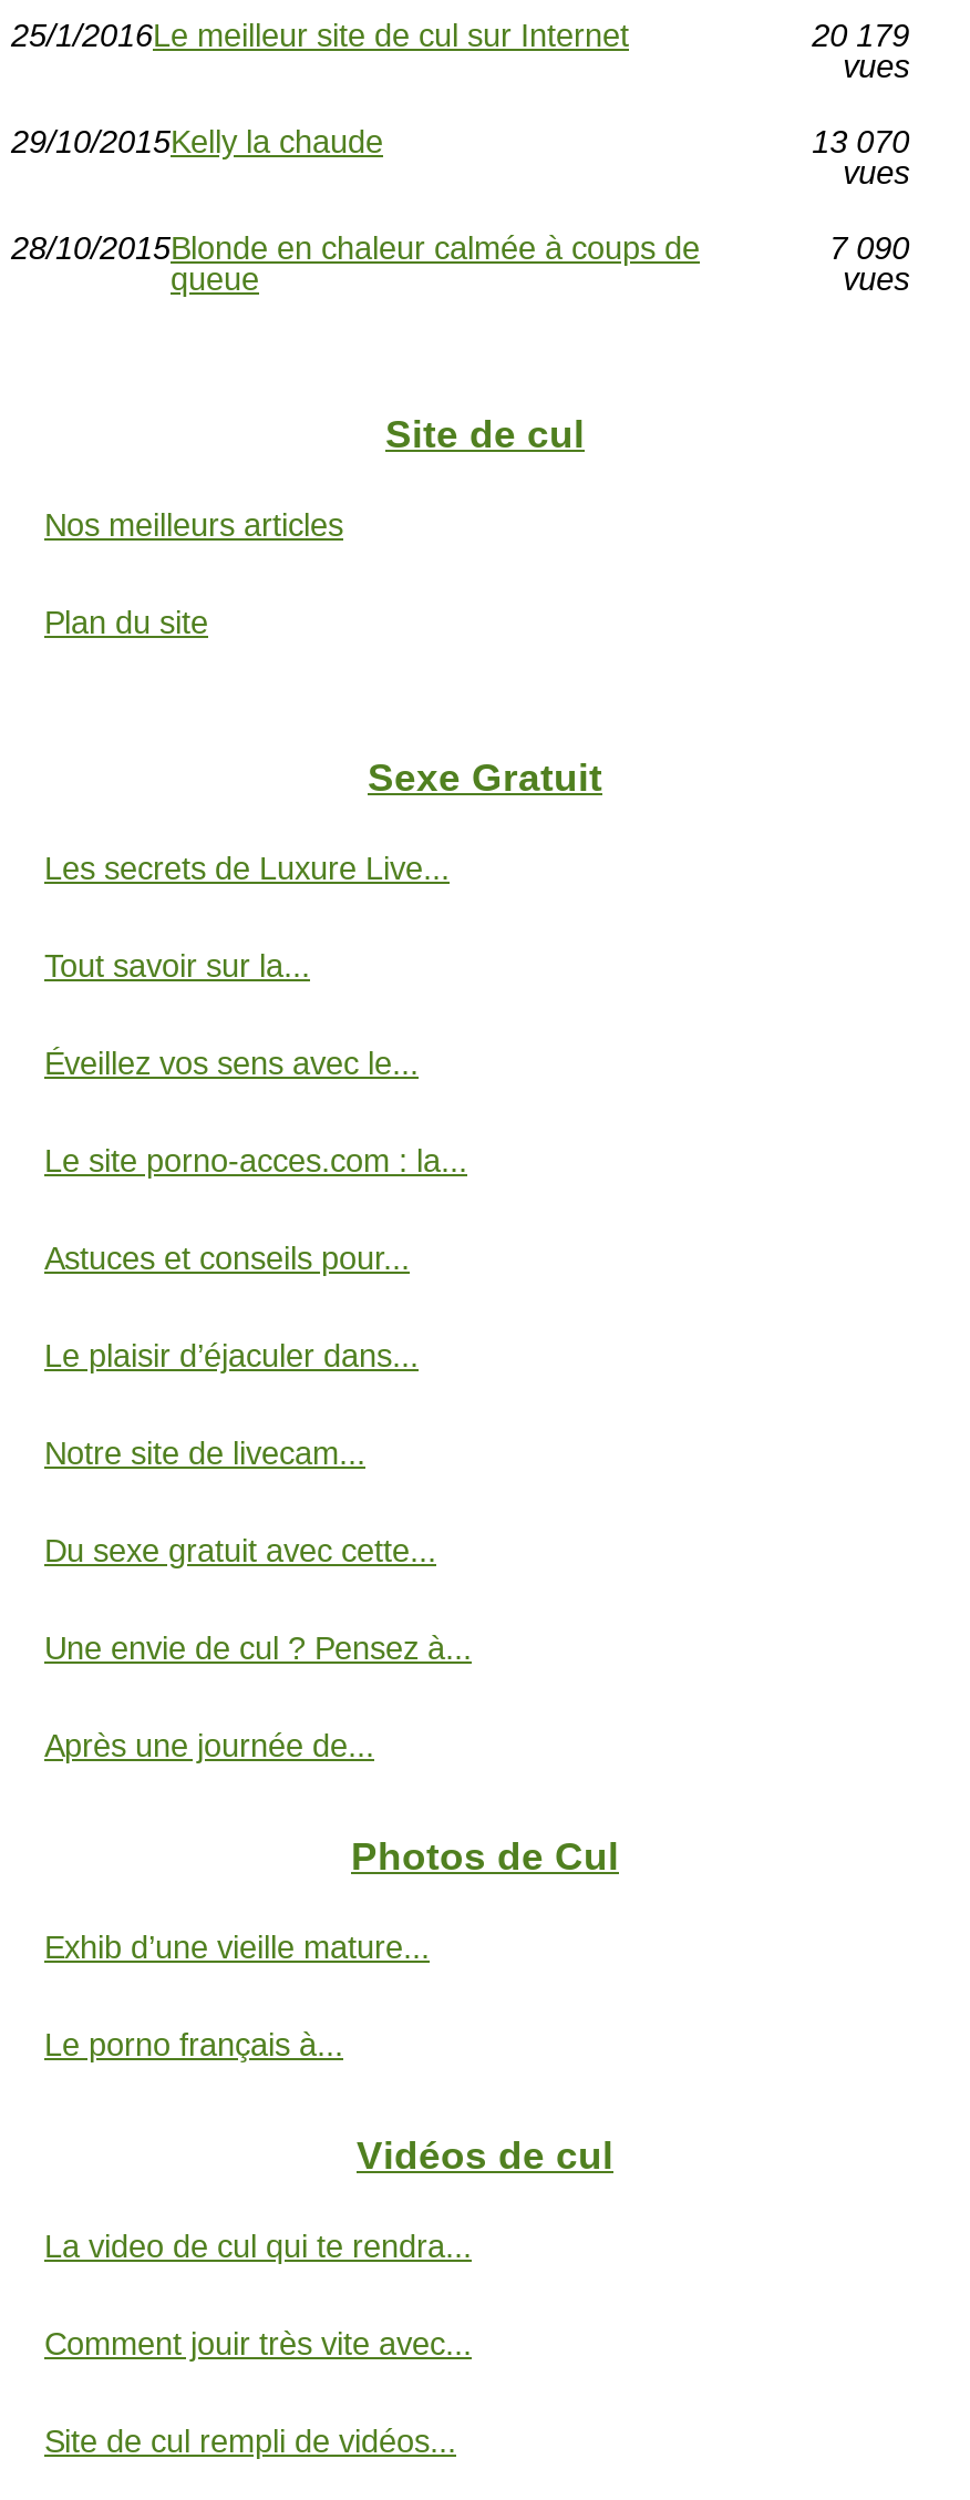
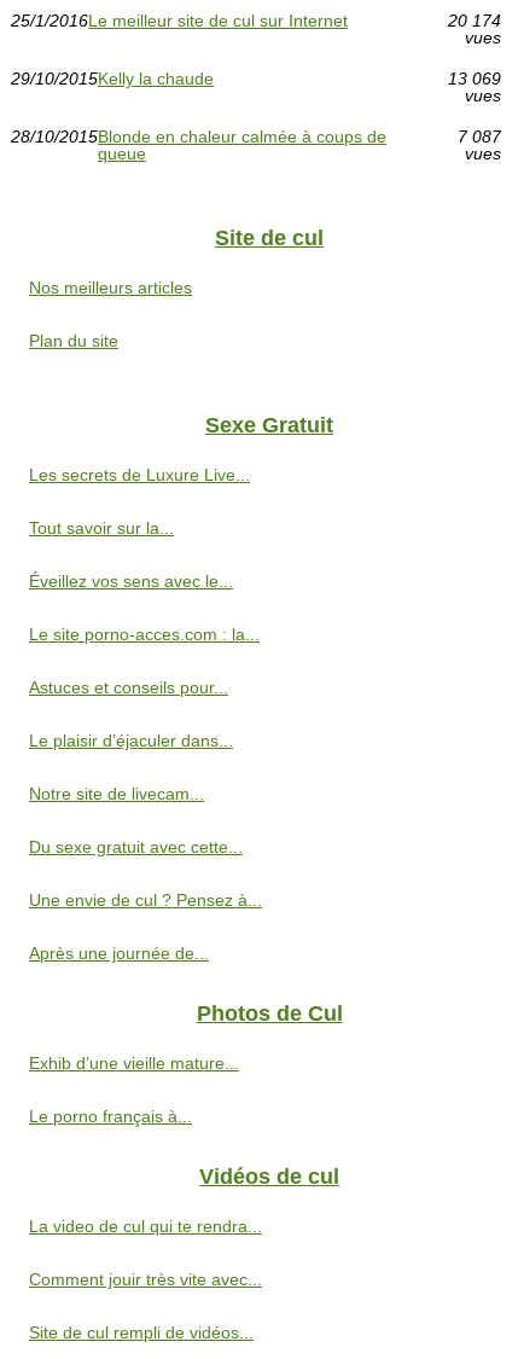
- 20 179
+ 20 174

- 13 070
+ 13 069

- 7 090
+ 7 087
